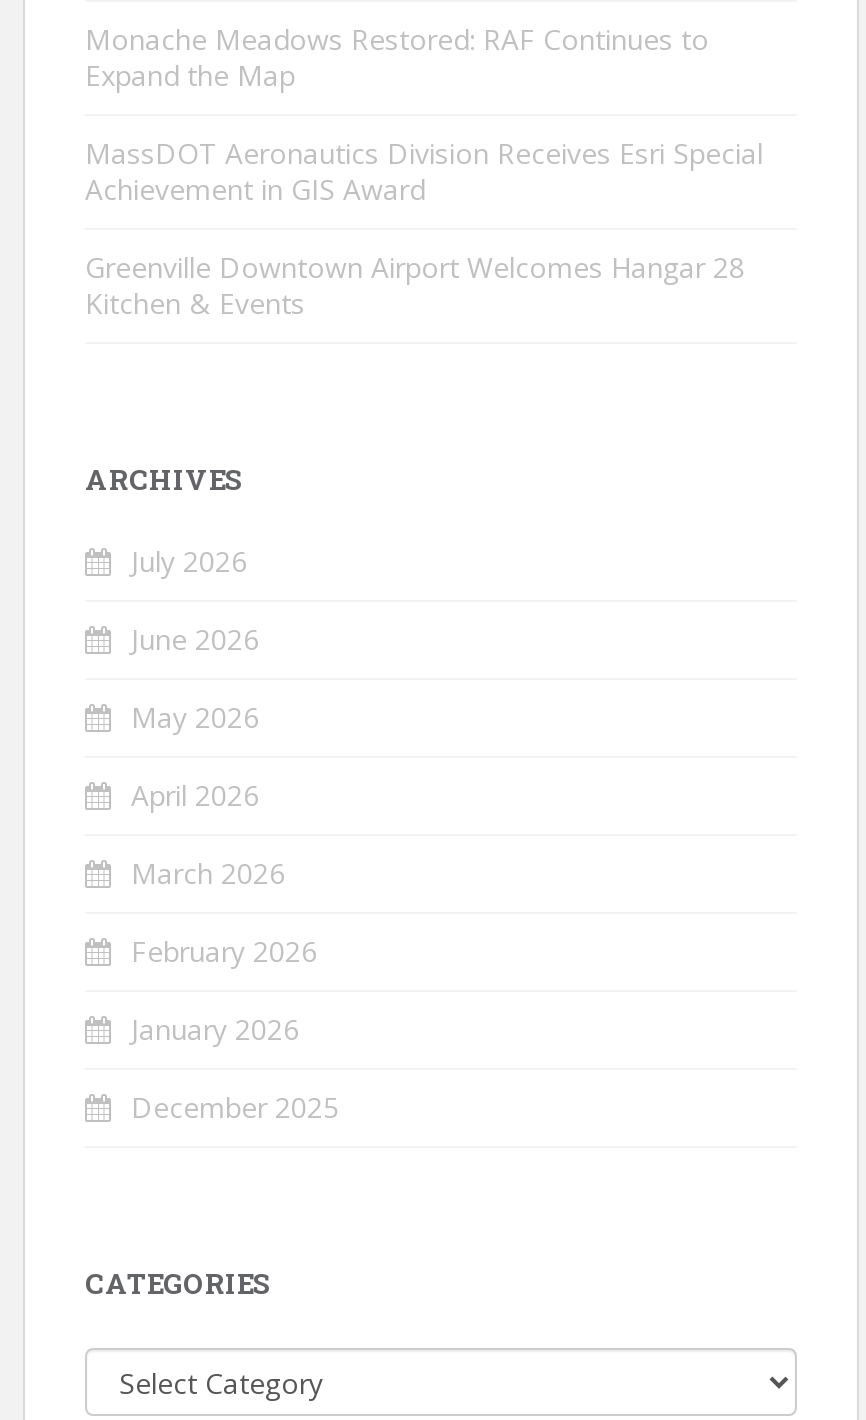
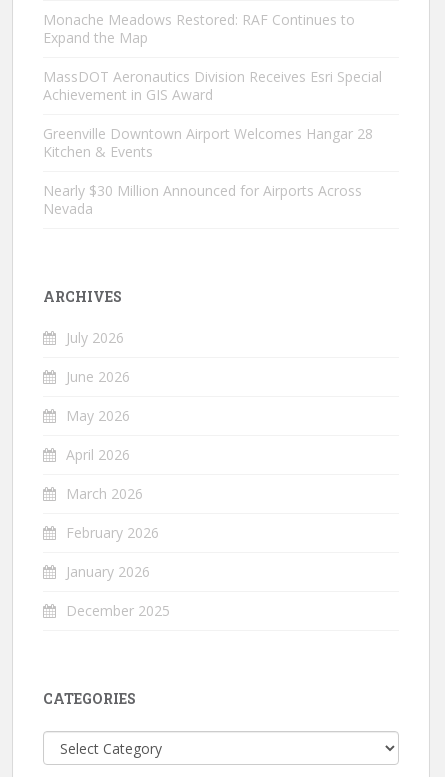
+ Nearly $30 Million Announced for Airports Across
+ Nevada
